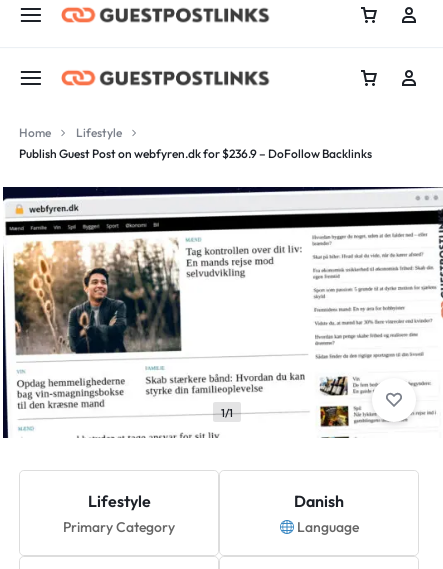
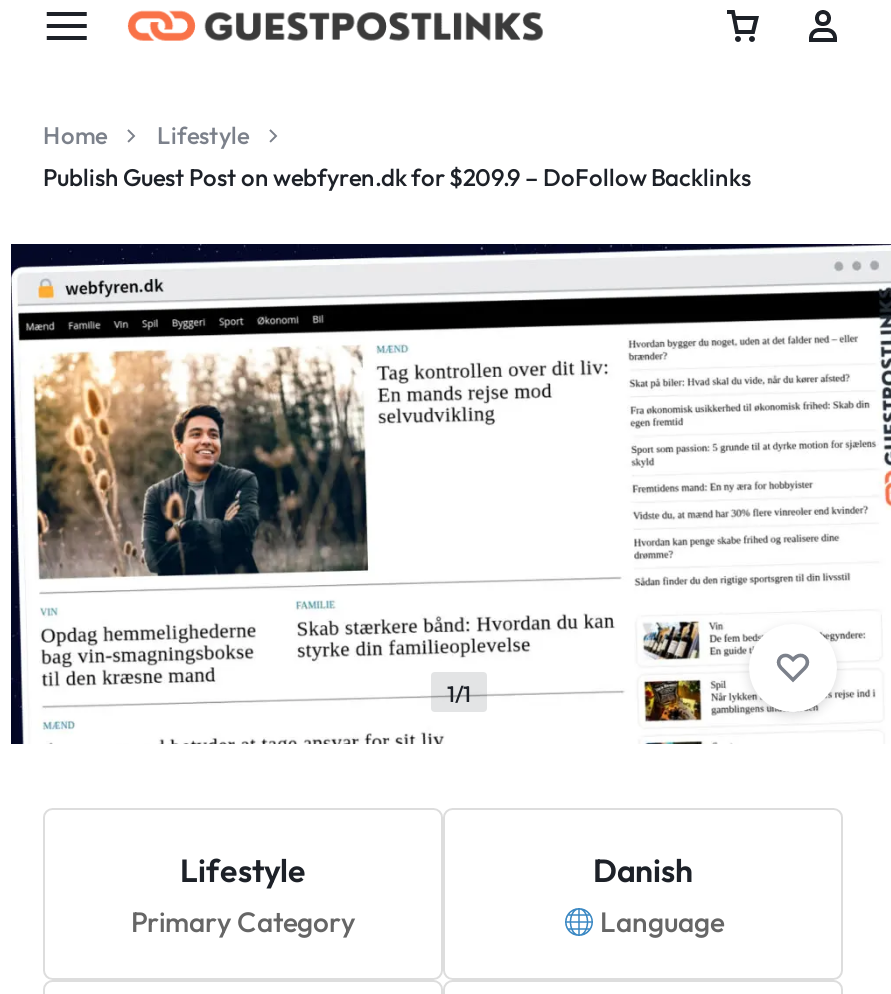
- Publish Guest Post on webfyren.dk for $236.9 – DoFollow Backlinks
+ Publish Guest Post on webfyren.dk for $209.9 – DoFollow Backlinks
